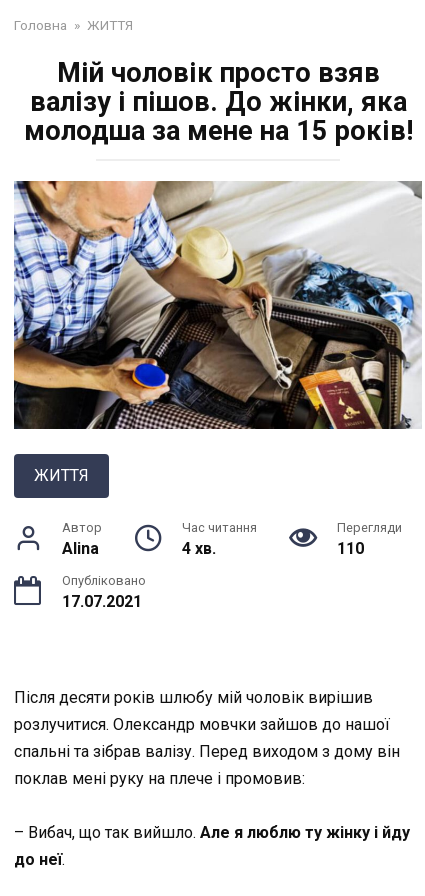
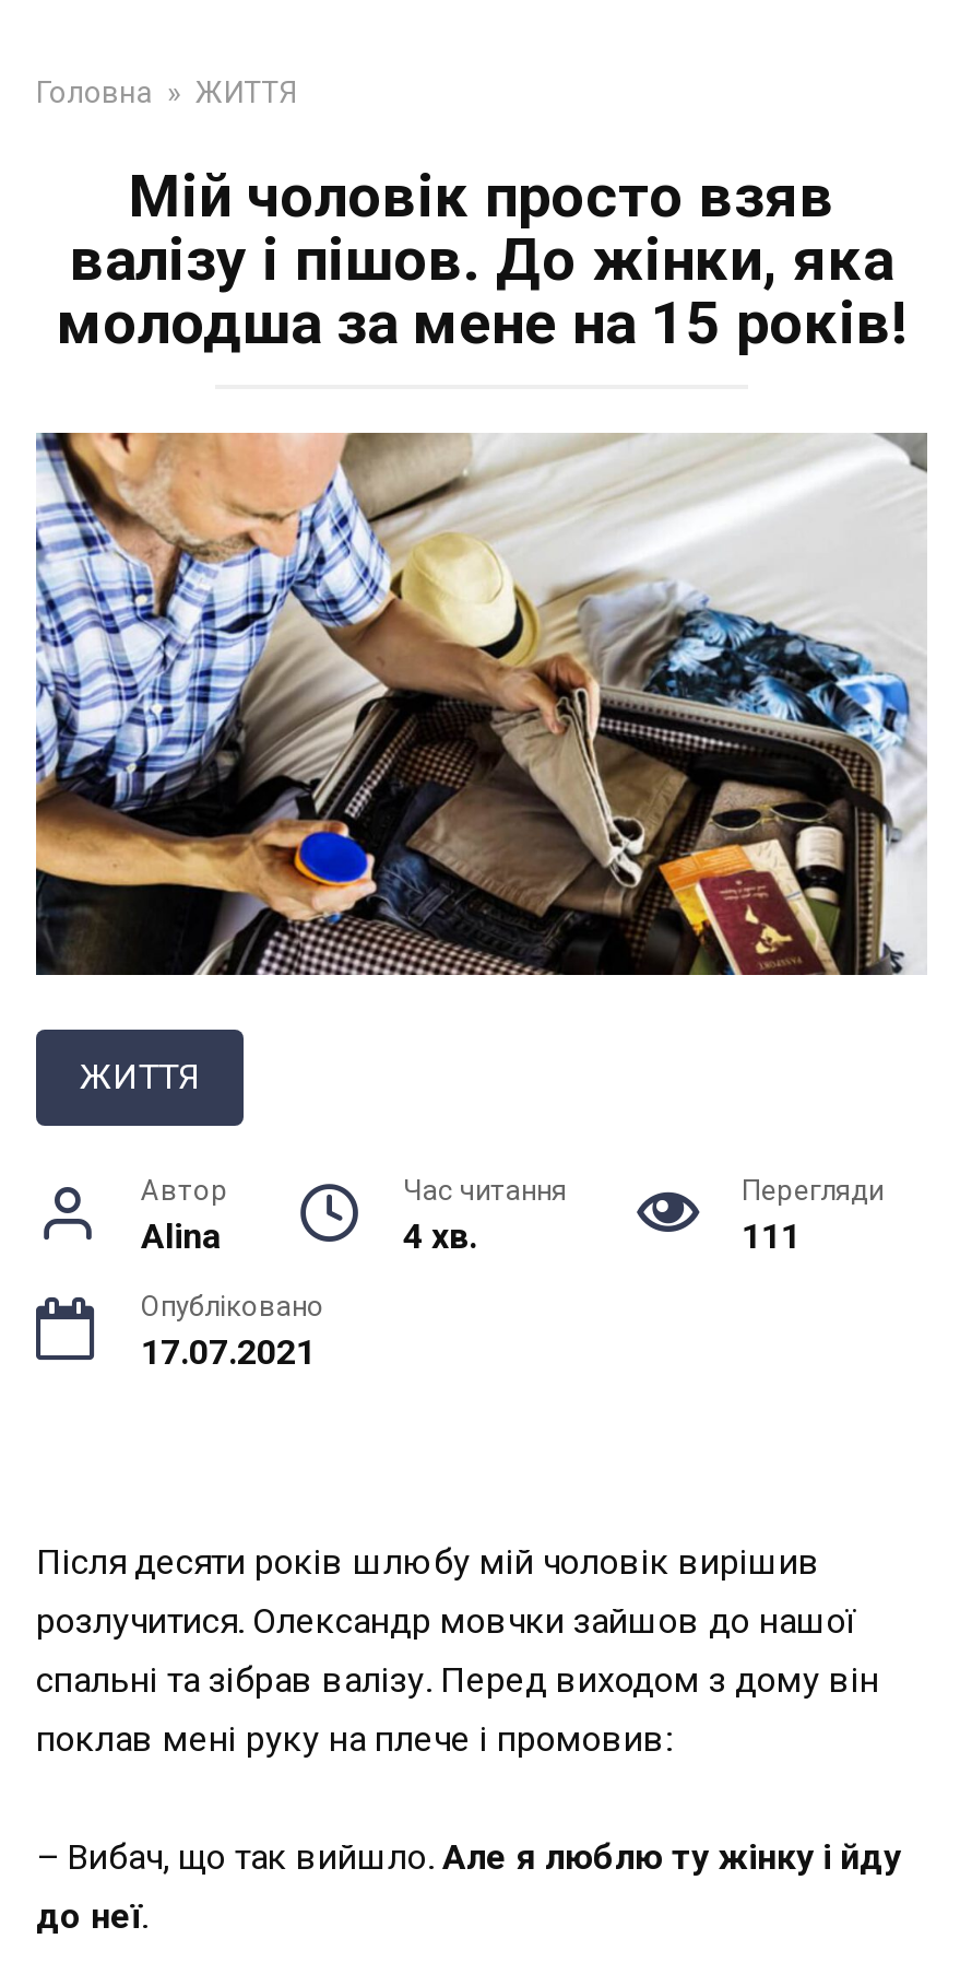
- 110
+ 111
